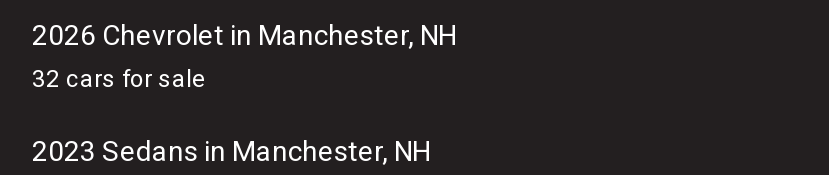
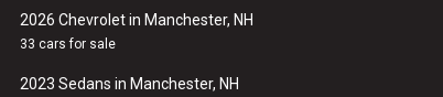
- 32 cars for sale
+ 33 cars for sale
